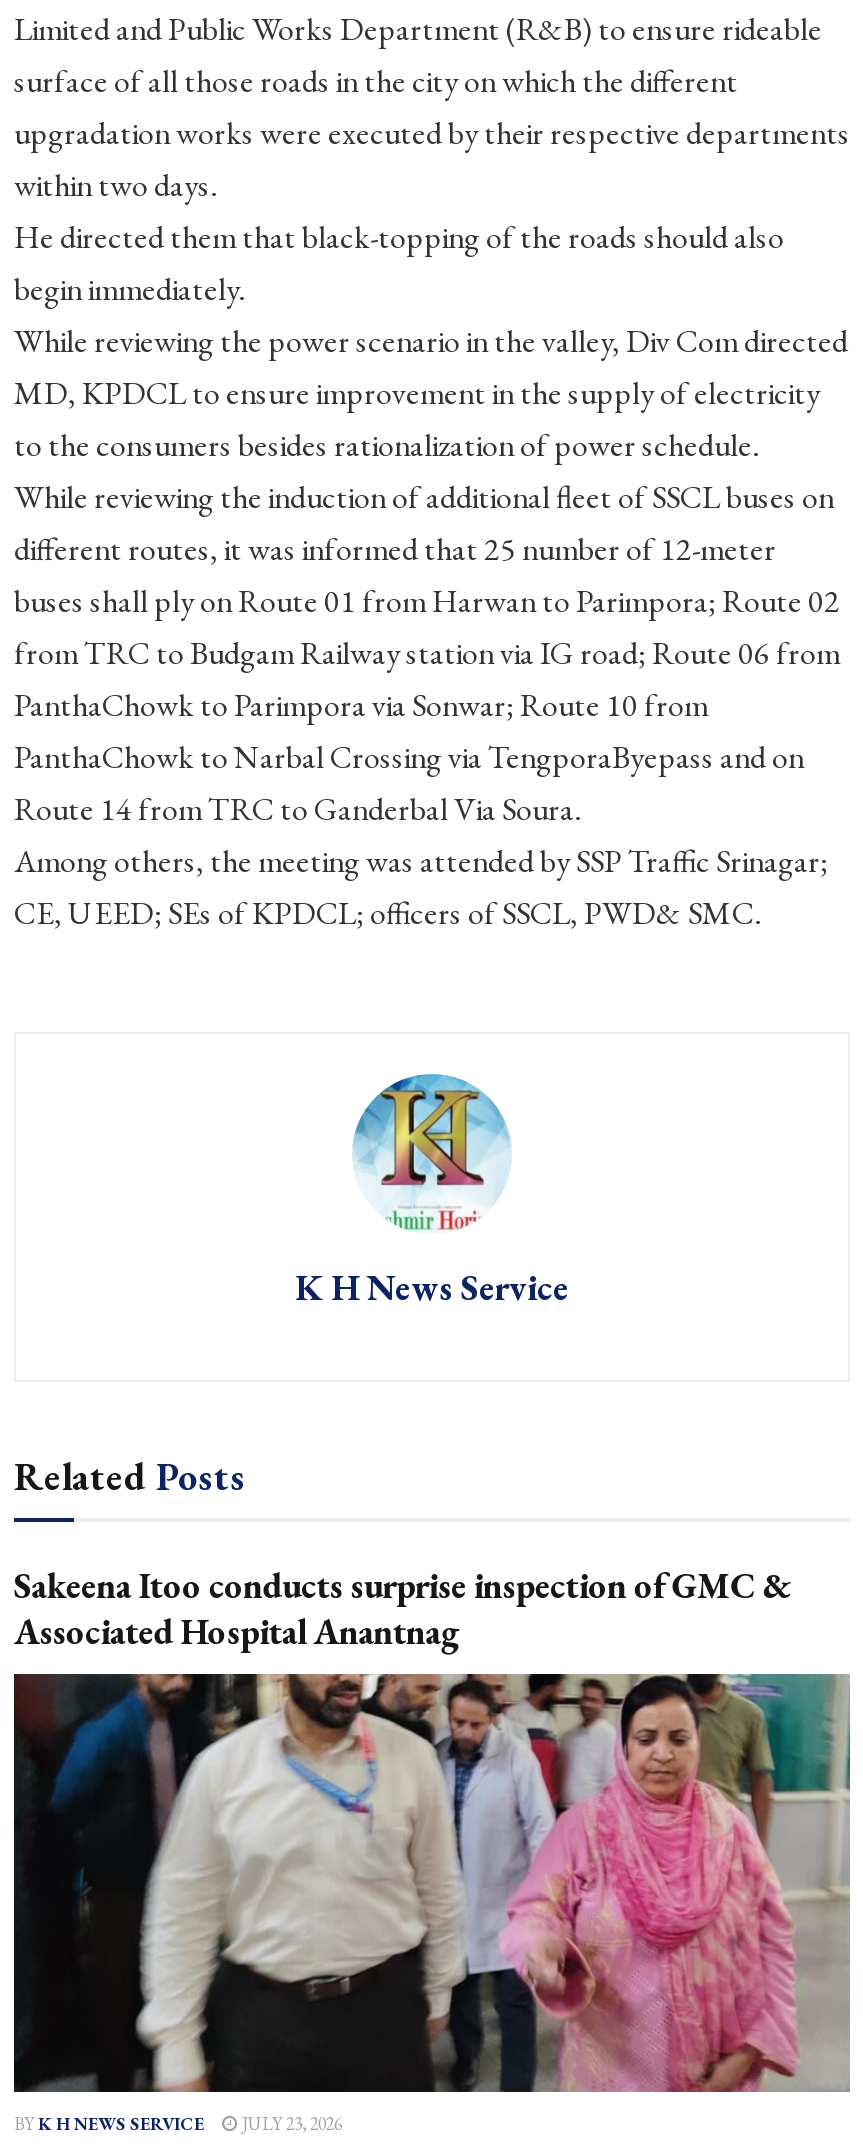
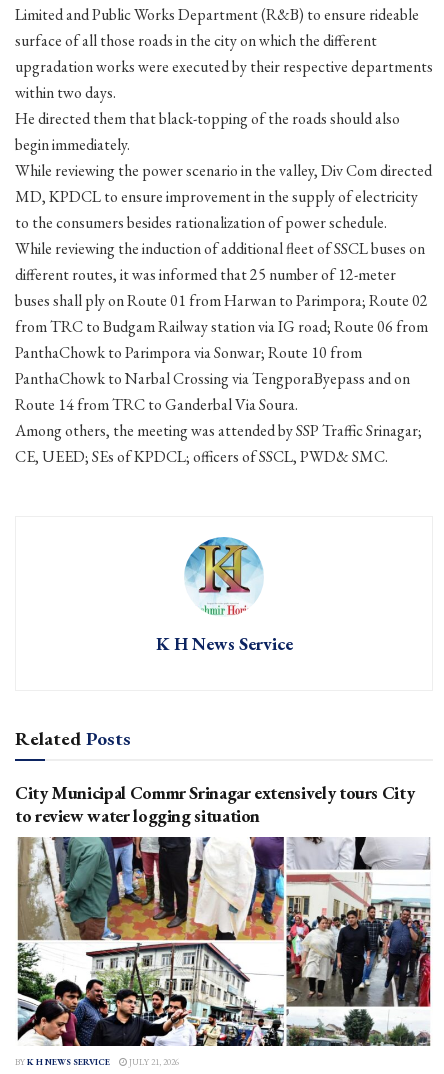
- Sakeena Itoo conducts surprise inspection of GMC &
- Associated Hospital Anantnag
+ City Municipal Commr Srinagar extensively tours City
+ to review water logging situation

- [image]
- BY K H NEWS SERVICE JULY 23, 2026
+ [image]
+ BY K H NEWS SERVICE JULY 21, 2026
